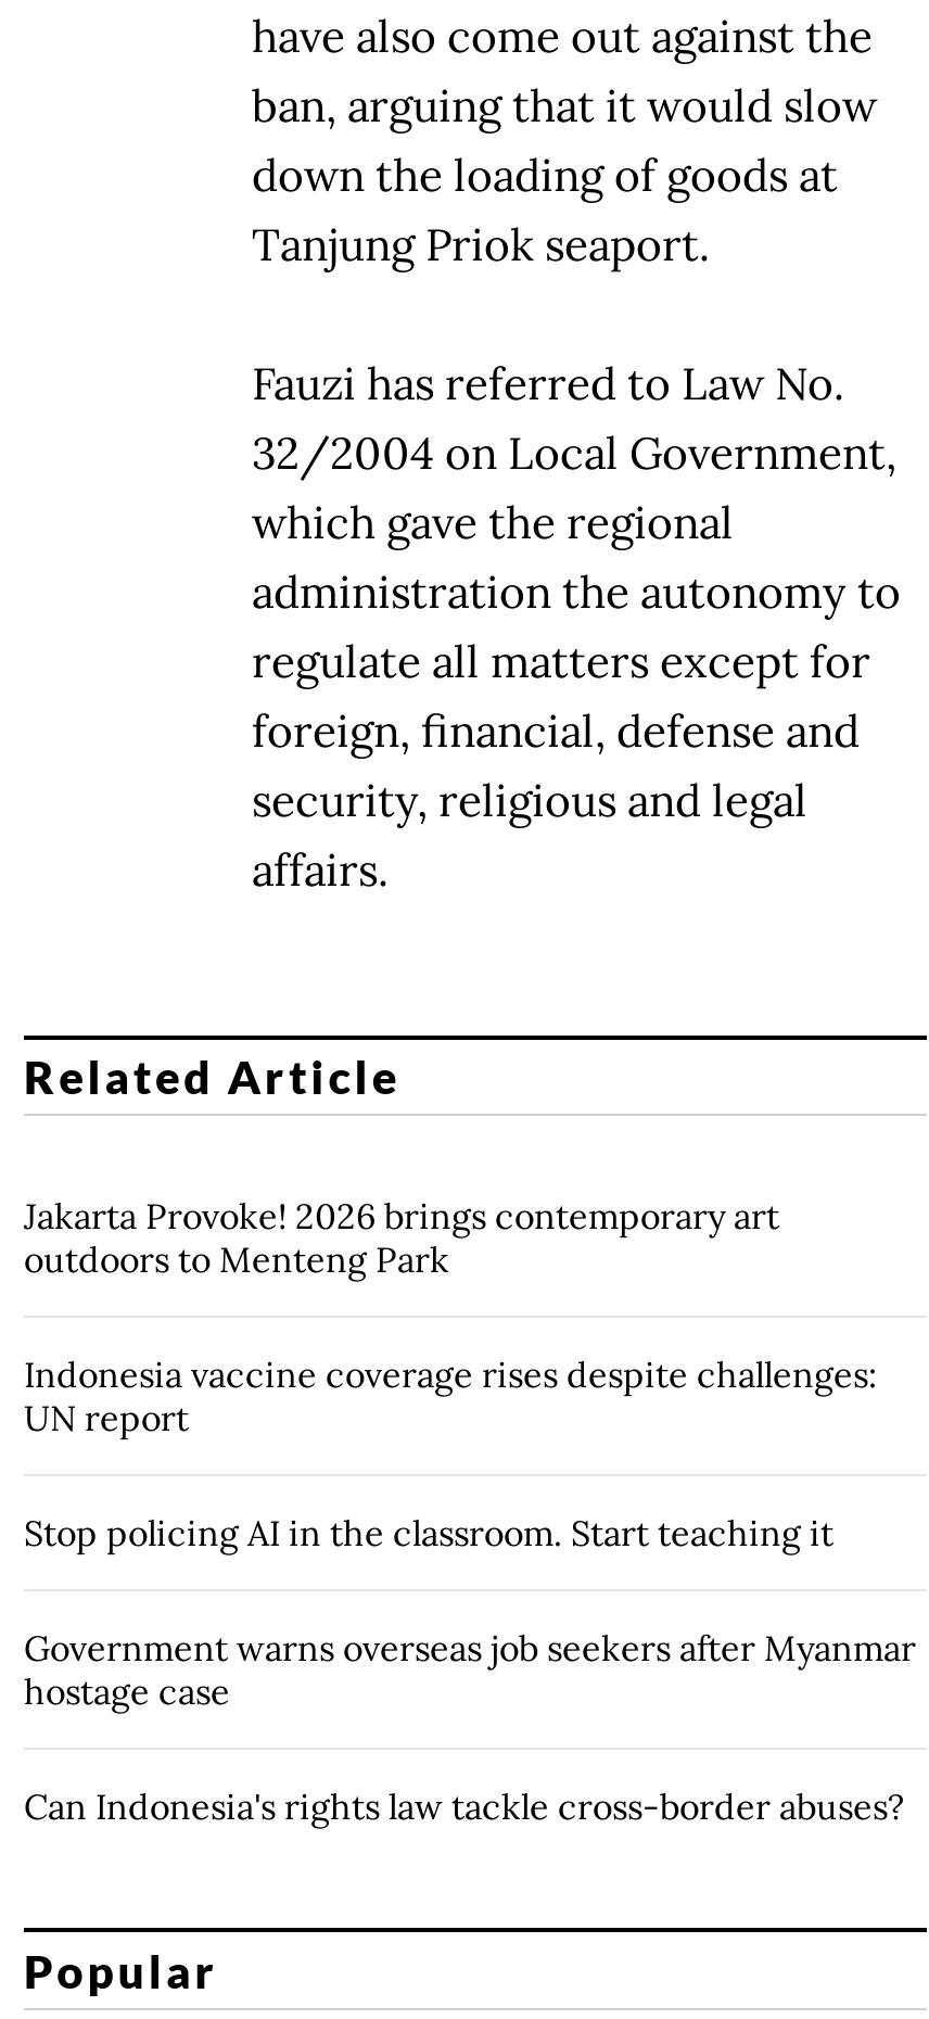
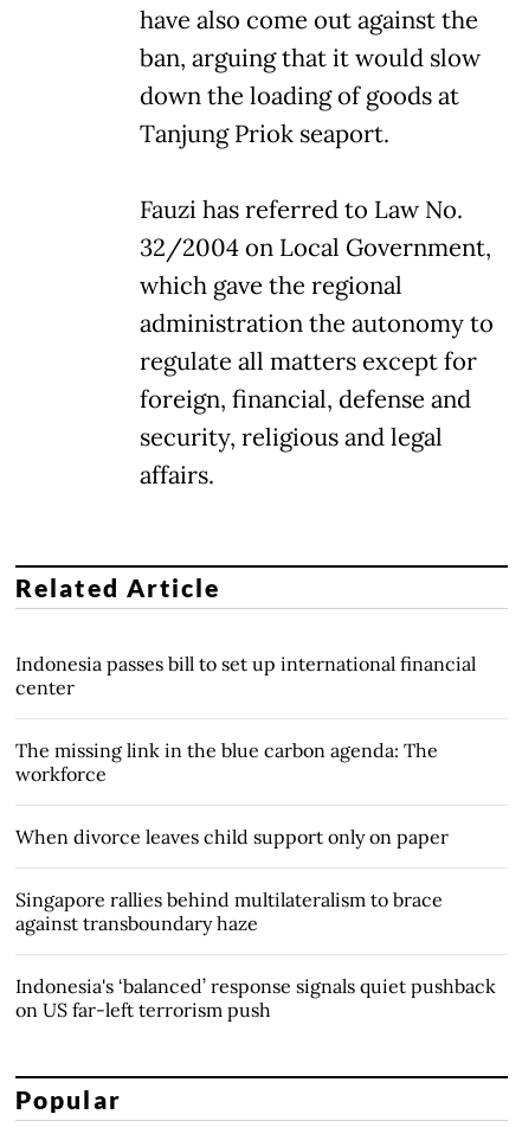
- Jakarta Provoke! 2026 brings contemporary art
- outdoors to Menteng Park
+ Indonesia passes bill to set up international financial
+ center

- Indonesia vaccine coverage rises despite challenges:
- UN report
+ The missing link in the blue carbon agenda: The
+ workforce

- Stop policing AI in the classroom. Start teaching it
+ When divorce leaves child support only on paper

- Government warns overseas job seekers after Myanmar
- hostage case
+ Singapore rallies behind multilateralism to brace
+ against transboundary haze

- Can Indonesia's rights law tackle cross-border abuses?
+ Indonesia's ‘balanced’ response signals quiet pushback
+ on US far-left terrorism push
